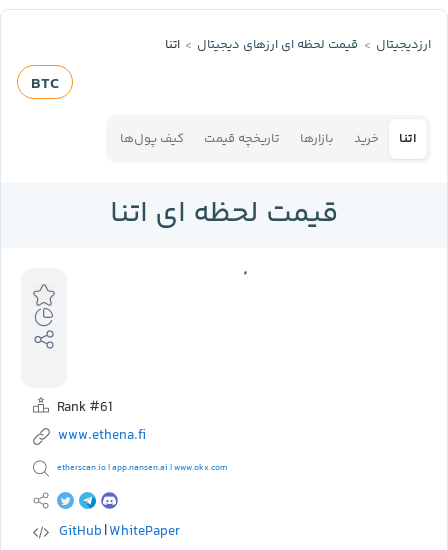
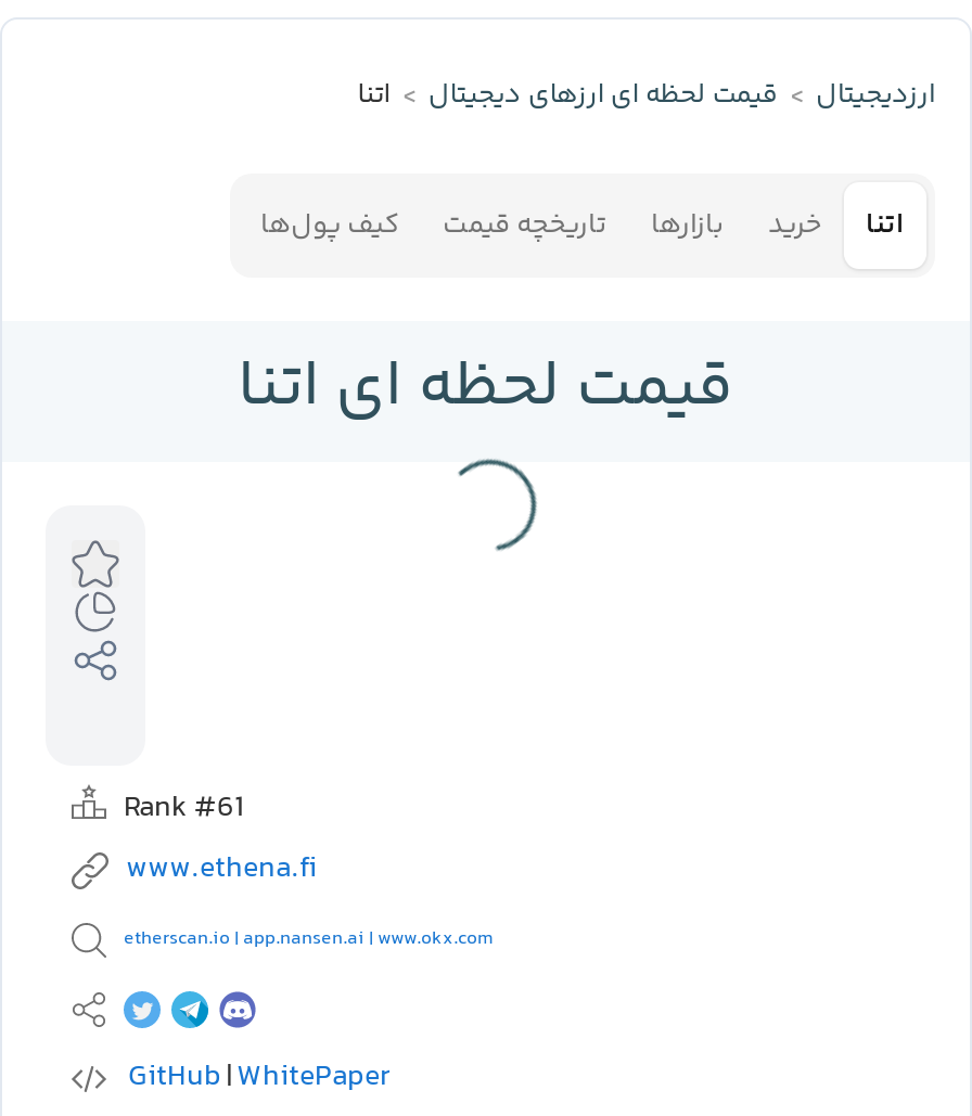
- BTC

+ [image]
